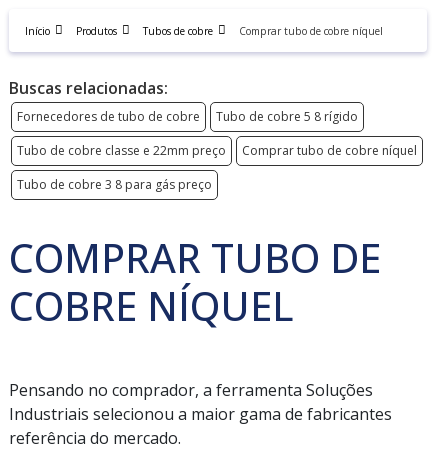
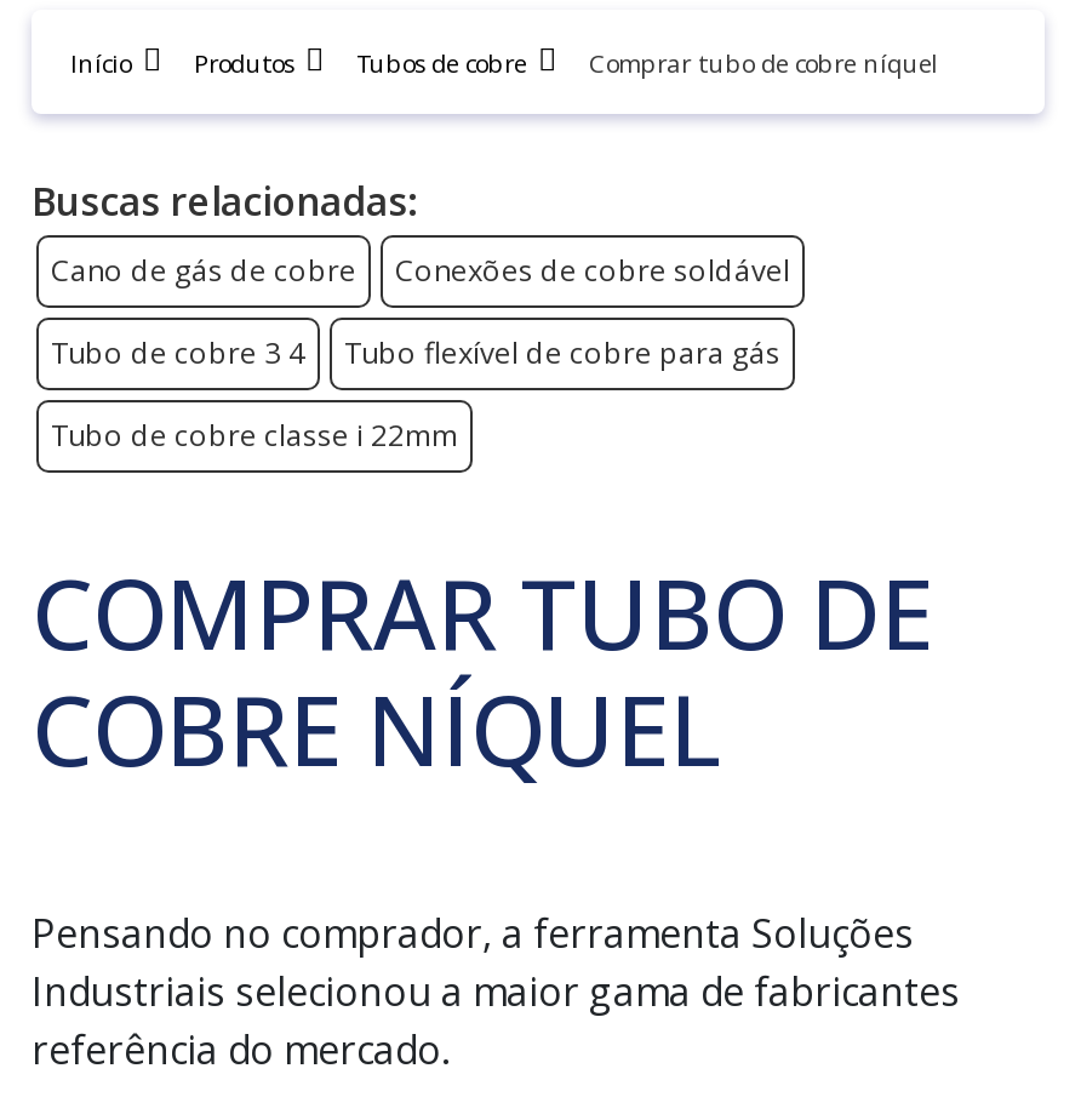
- Fornecedores de tubo de cobre
- Tubo de cobre 5 8 rígido
+ Cano de gás de cobre
+ Conexões de cobre soldável

- Tubo de cobre classe e 22mm preço
- Comprar tubo de cobre níquel
+ Tubo de cobre 3 4
+ Tubo flexível de cobre para gás

- Tubo de cobre 3 8 para gás preço
+ Tubo de cobre classe i 22mm
